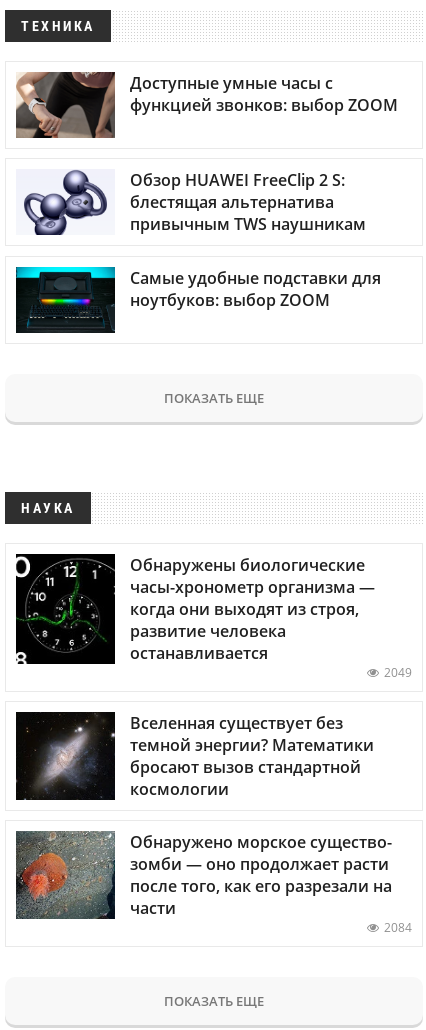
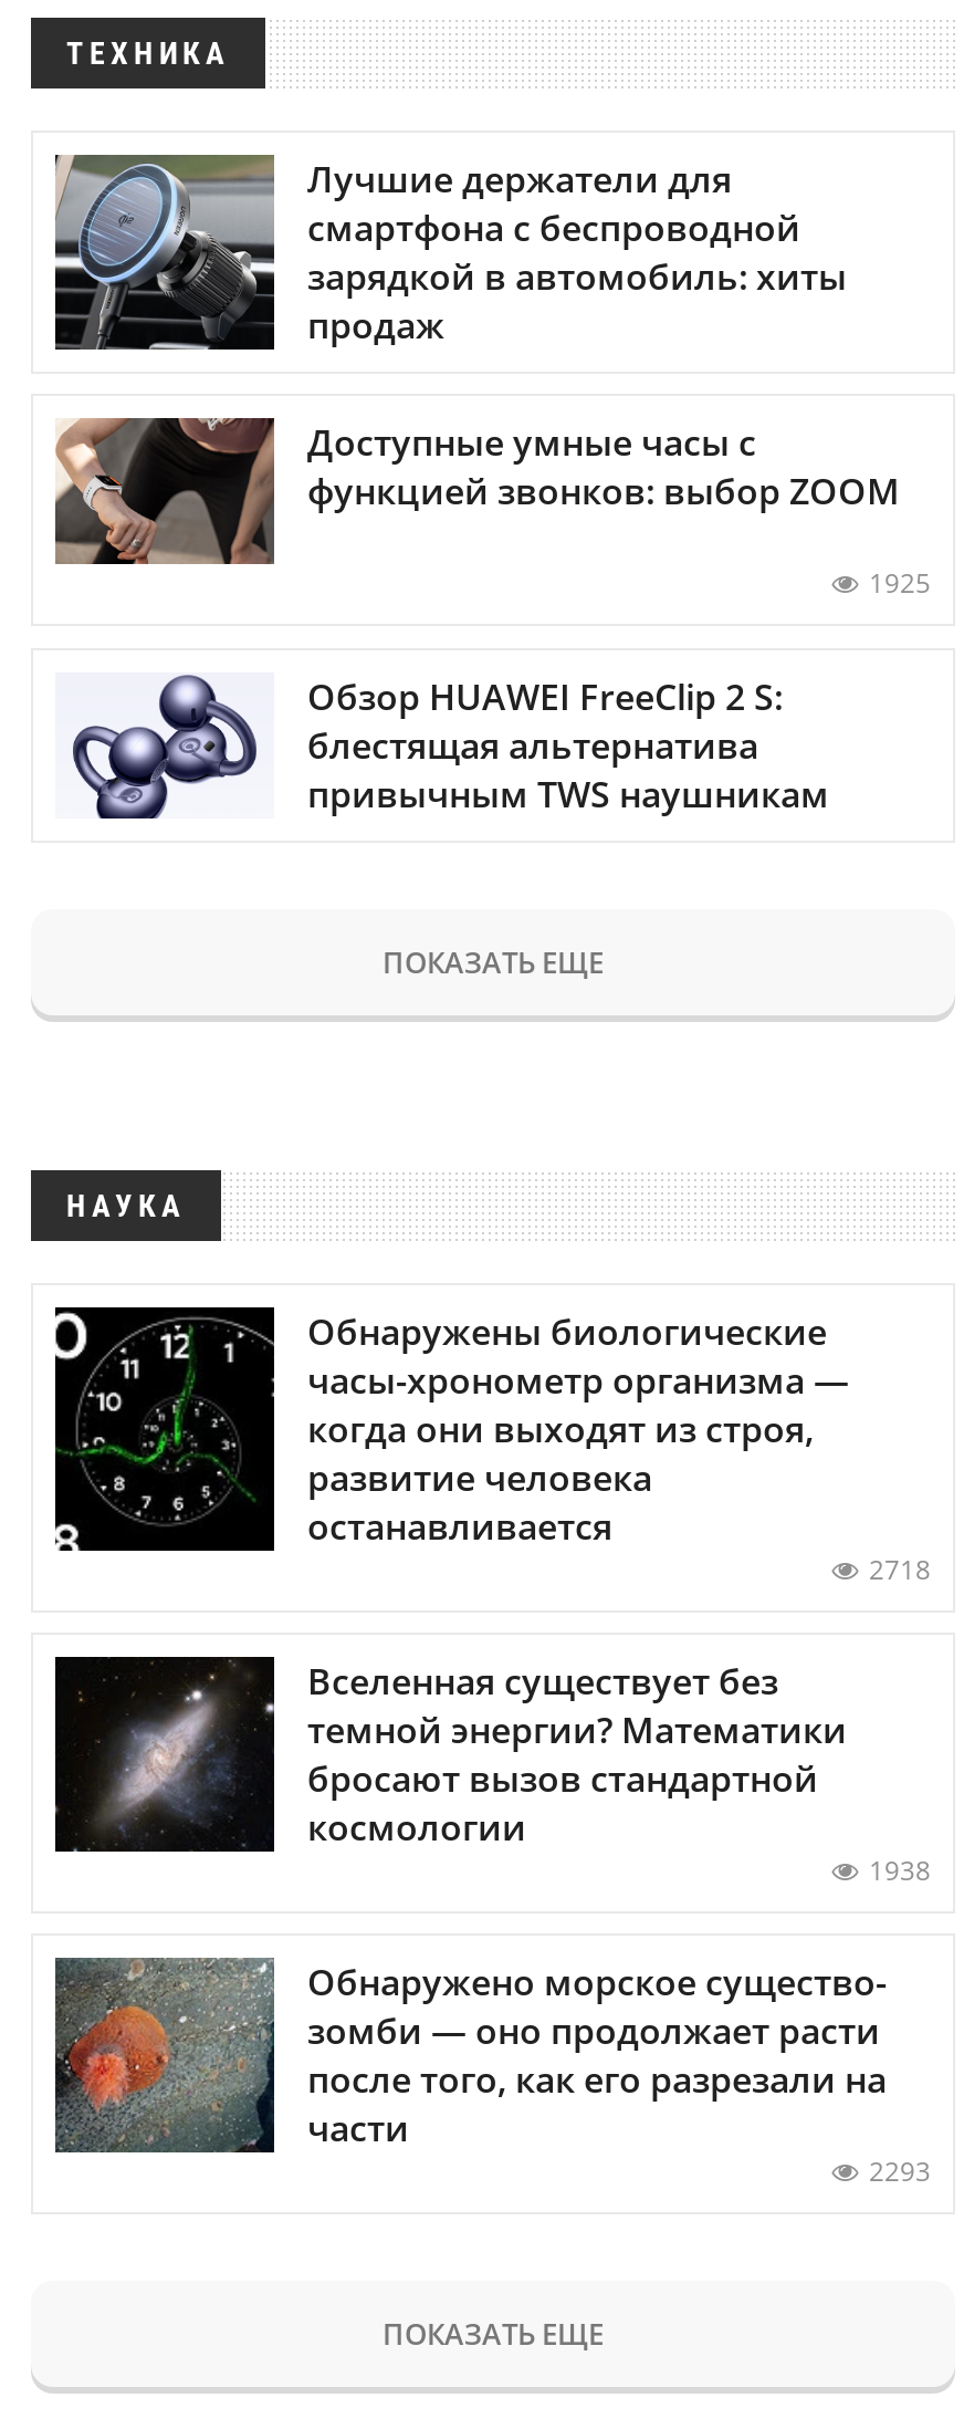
+ [image]
+ Лучшие держатели для
+ смартфона с беспроводной
+ зарядкой в автомобиль: хиты
+ продаж

moved down: [image] | Доступные умные часы с | функцией звонков: выбор ZOOM

+ 1925

moved down: [image] | Обзор HUAWEI FreeClip 2 S: | блестящая альтернатива | привычным TWS наушникам

- [image]
- Самые удобные подставки для
- ноутбуков: выбор ZOOM

- 2049
+ 2718

+ 1938

- 2084
+ 2293
